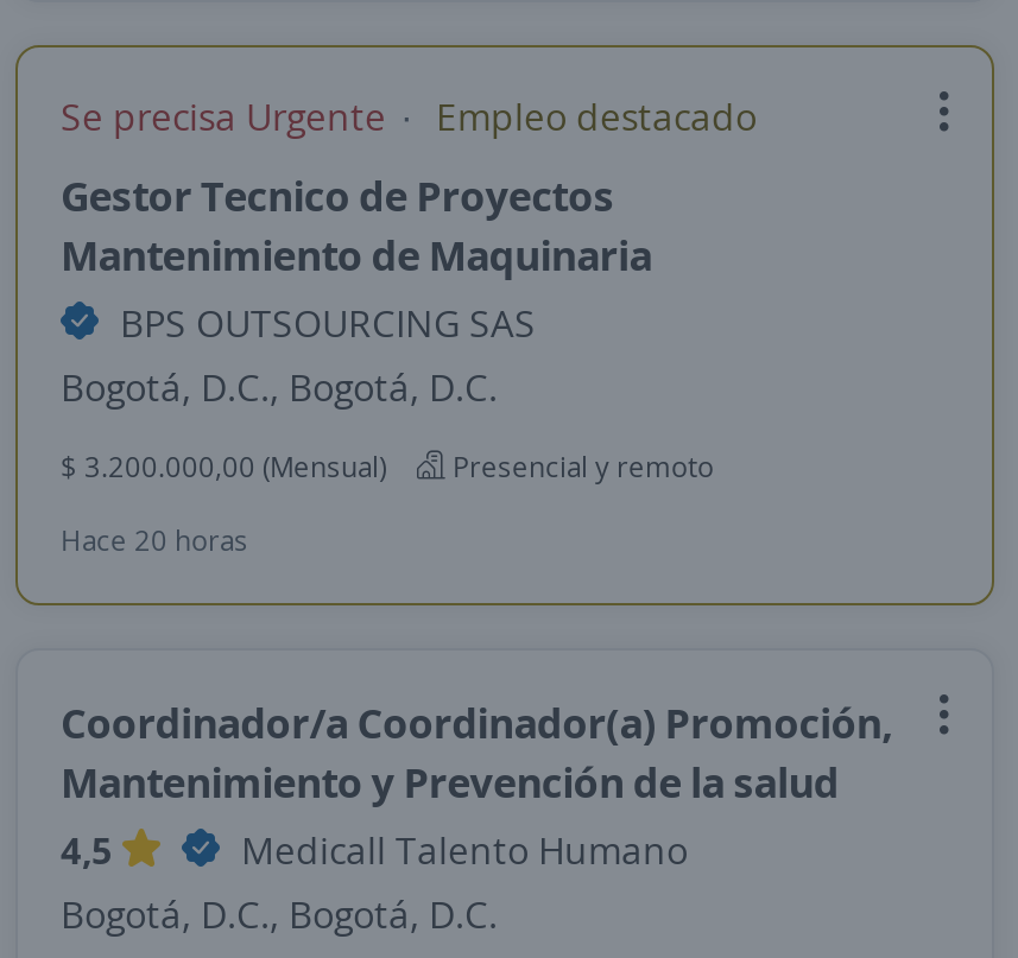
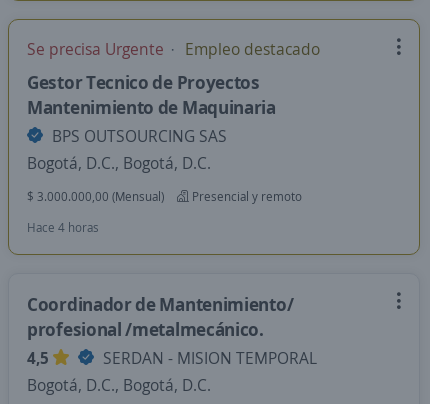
- $ 3.200.000,00 (Mensual) Presencial y remoto
+ $ 3.000.000,00 (Mensual) Presencial y remoto

- Hace 20 horas
+ Hace 4 horas

- Coordinador/a Coordinador(a) Promoción,
- Mantenimiento y Prevención de la salud
+ Coordinador de Mantenimiento/
+ profesional /metalmecánico.

- Medicall Talento Humano
+ SERDAN - MISION TEMPORAL
